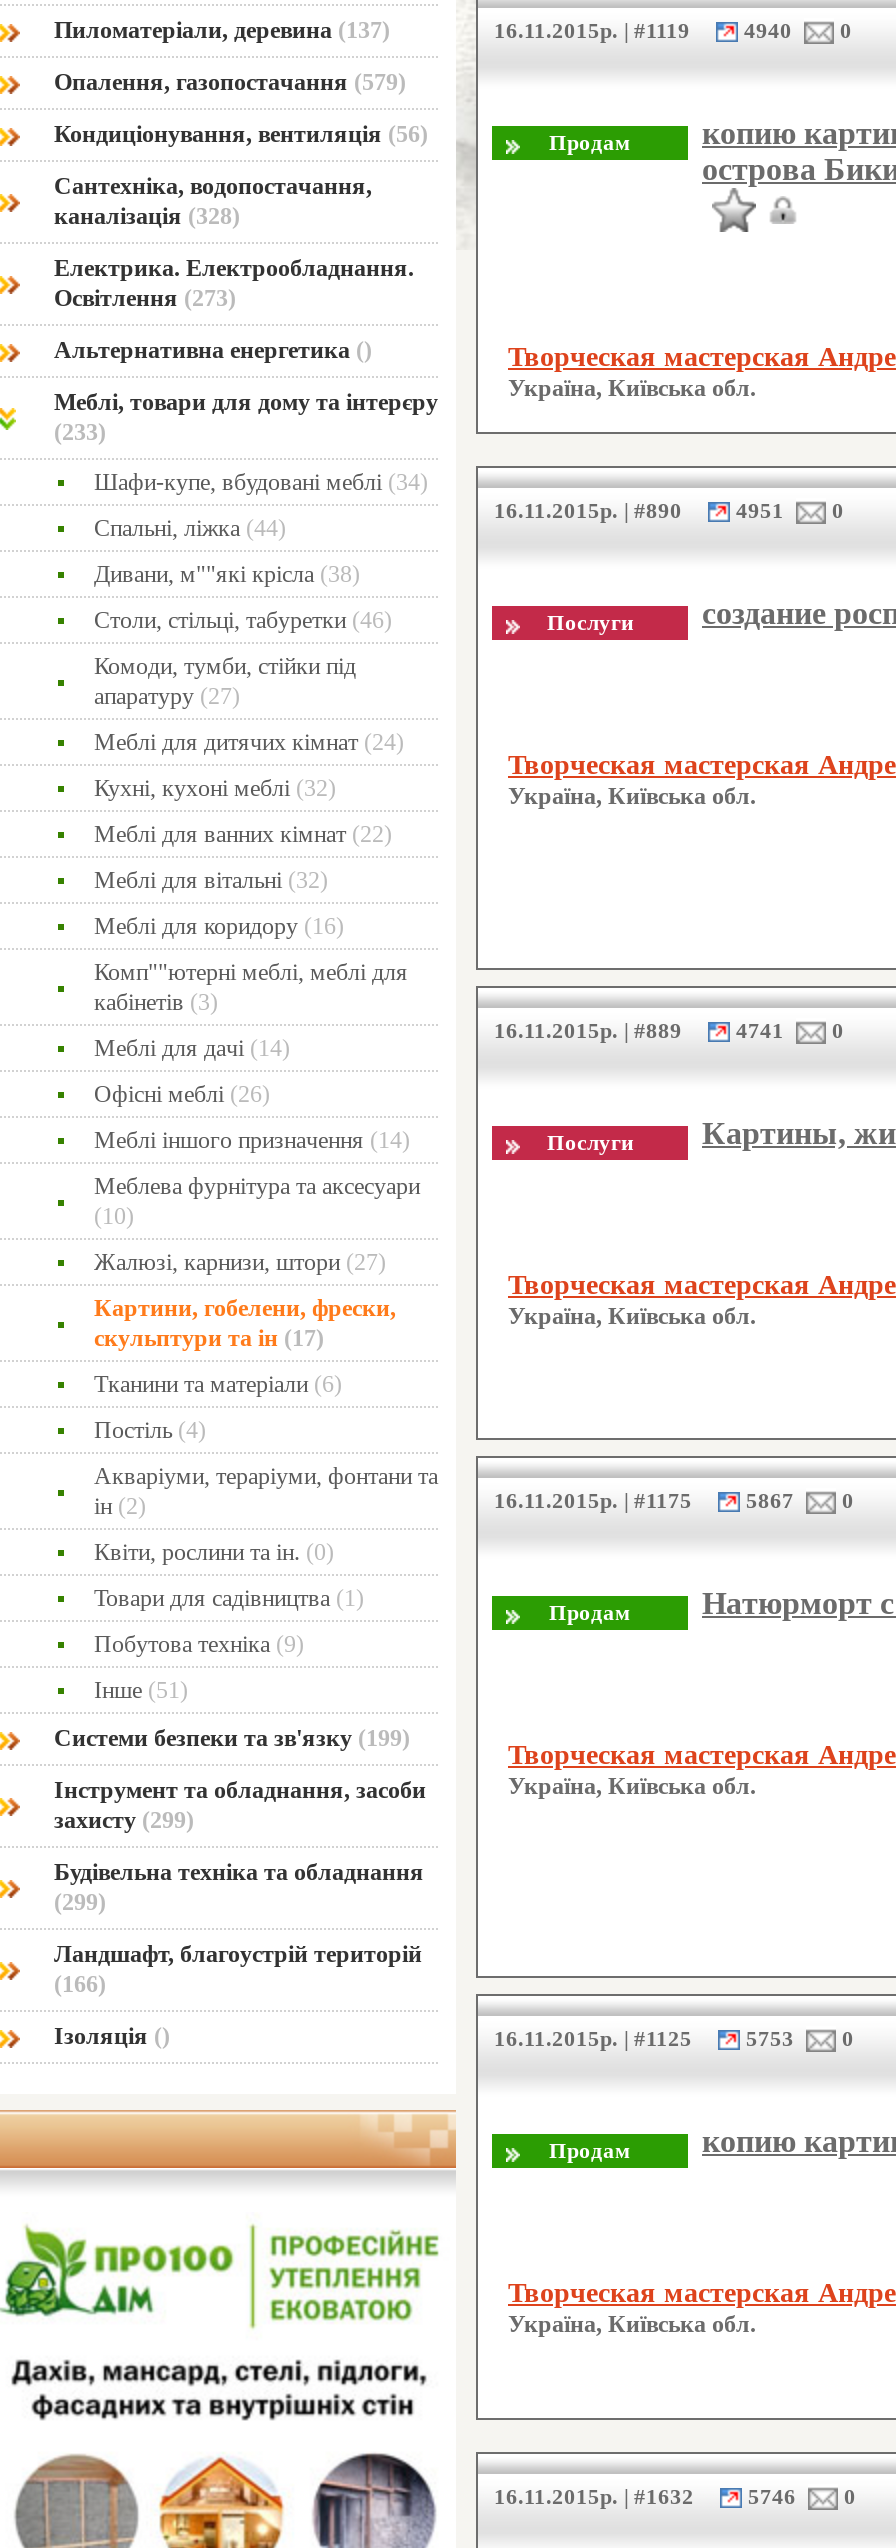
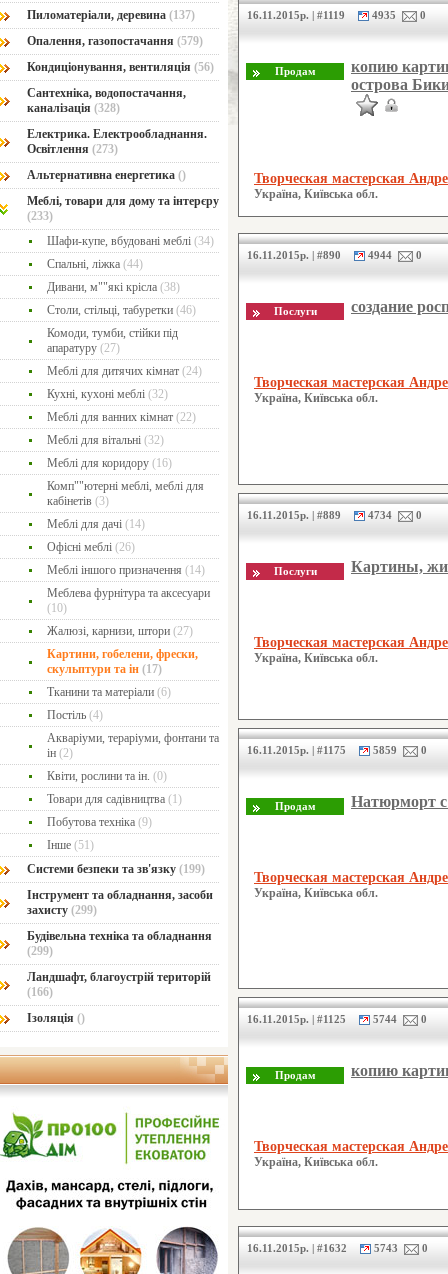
- 4940
+ 4935

- 4951
+ 4944

- 4741
+ 4734

- 5867
+ 5859

- 5753
+ 5744

- 5746
+ 5743
